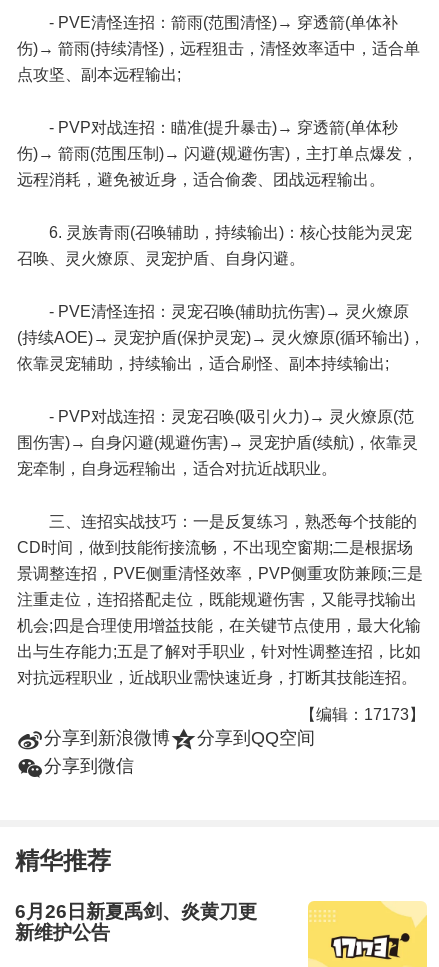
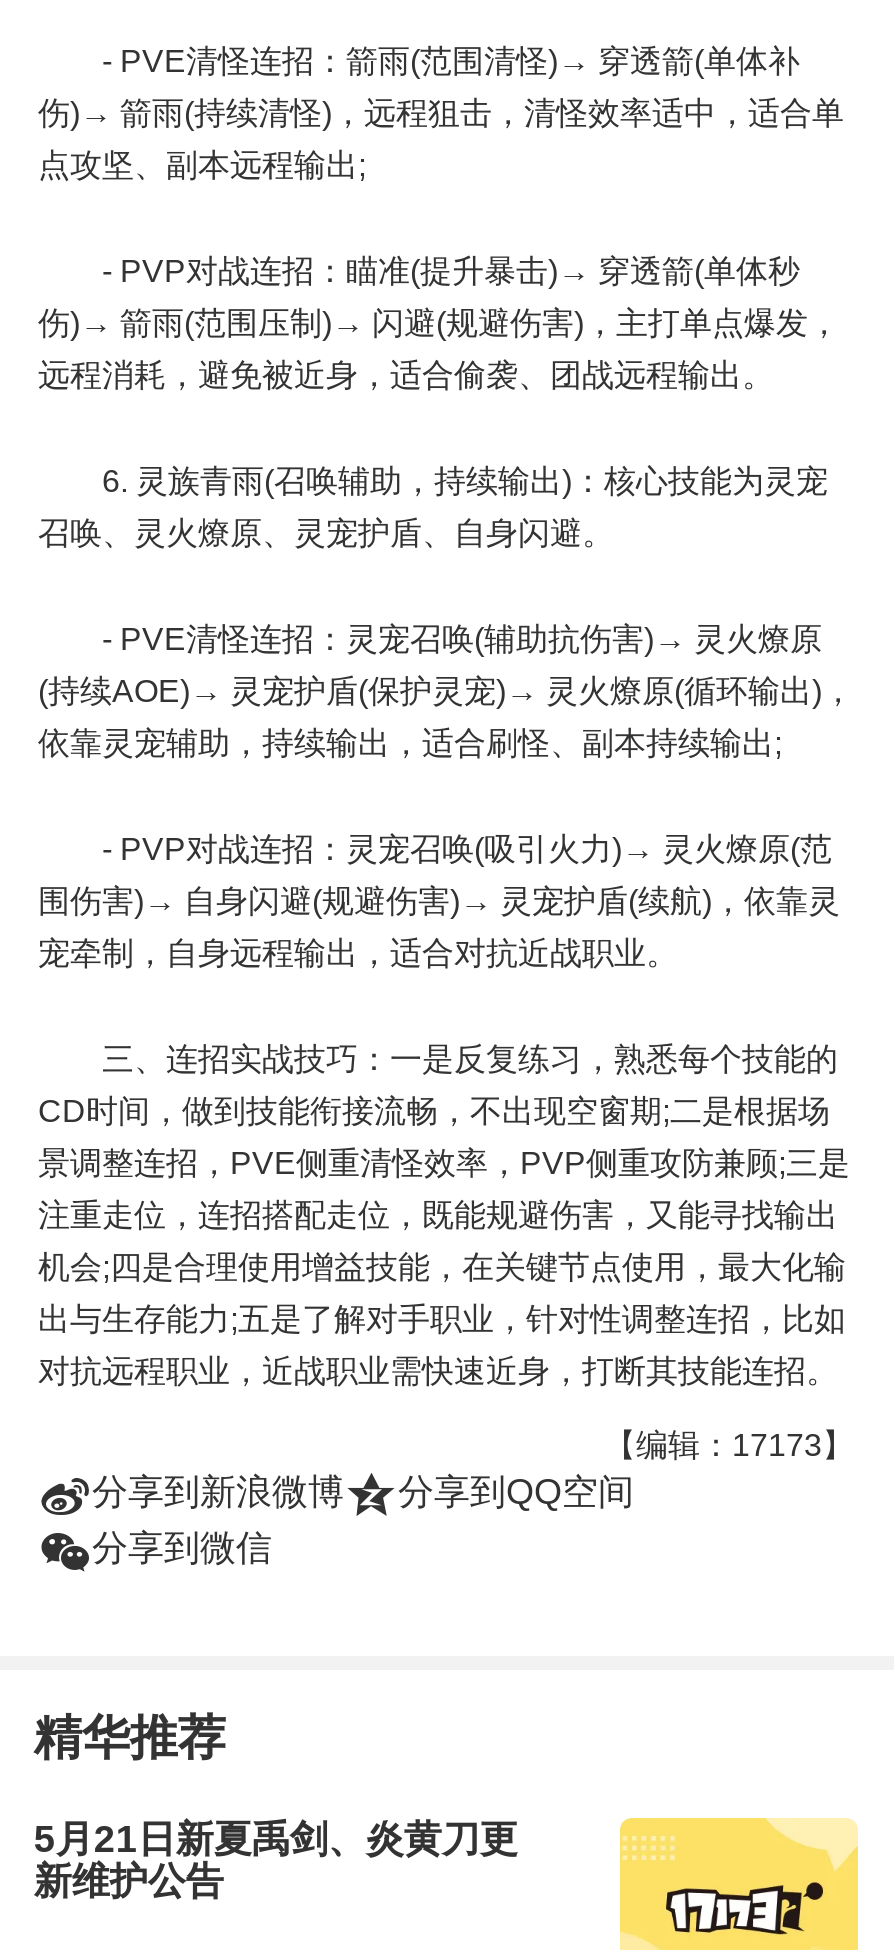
- 6月26日新夏禹剑、炎黄刀更
+ 5月21日新夏禹剑、炎黄刀更
